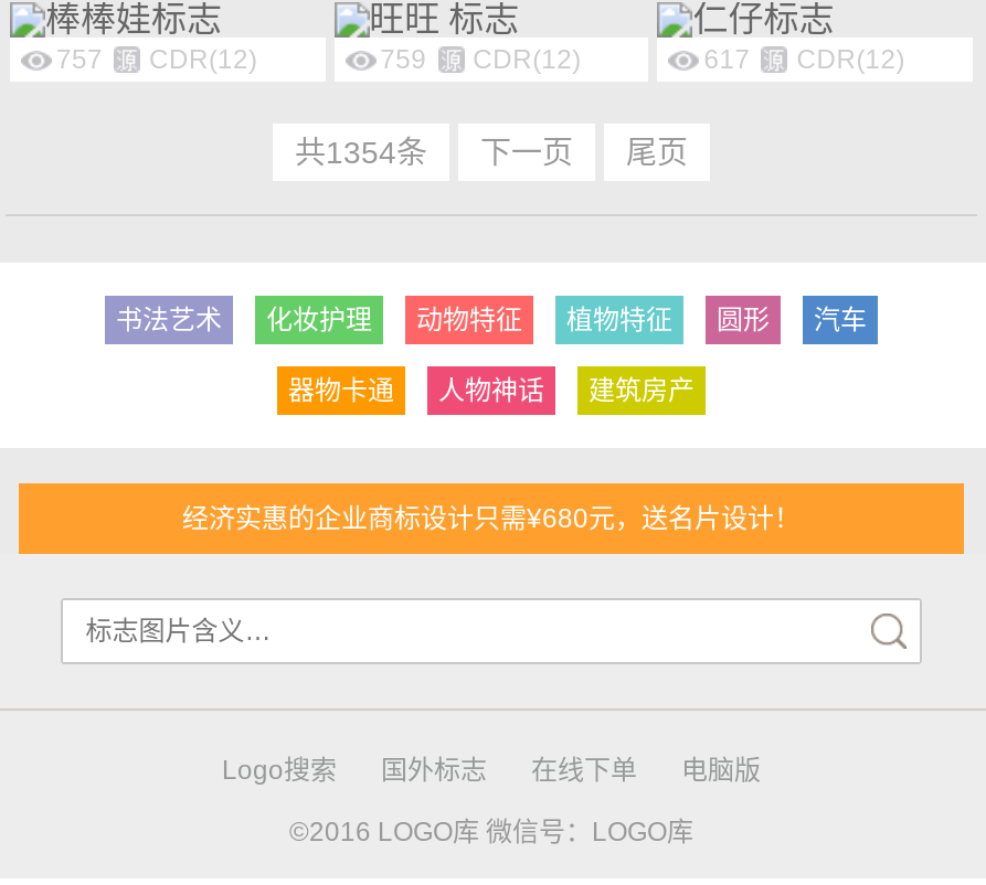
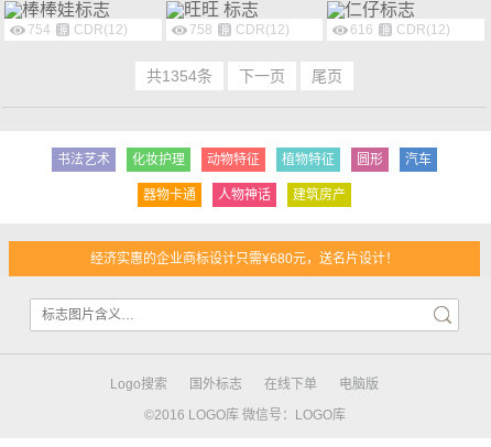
- 757 CDR(12)
+ 754 CDR(12)

- 759 CDR(12)
+ 758 CDR(12)

- 617 CDR(12)
+ 616 CDR(12)
